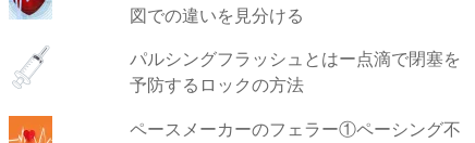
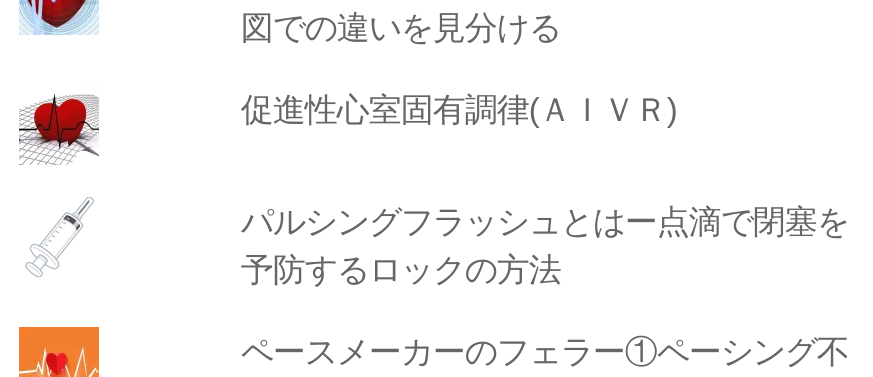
+ [image]

+ 促進性心室固有調律(ＡＩＶＲ)
